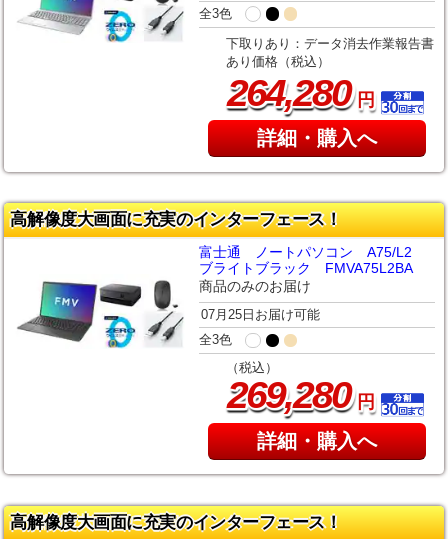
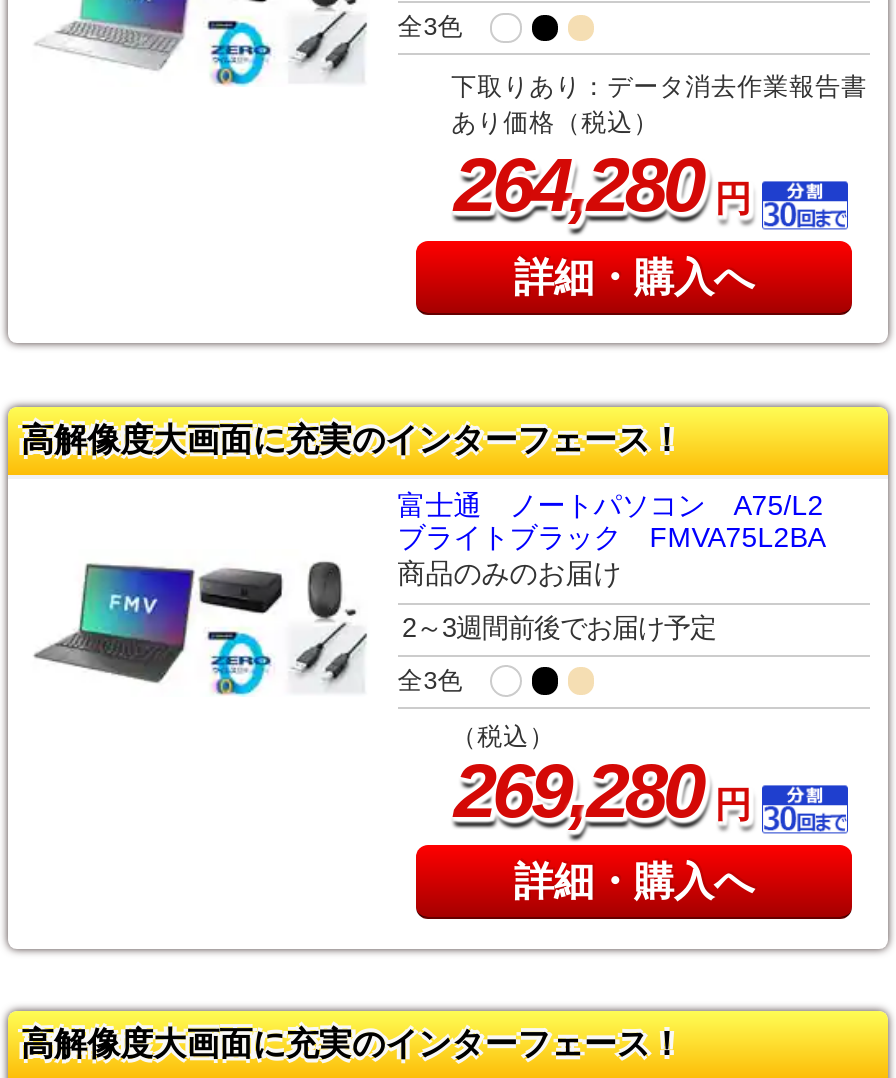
- 07月25日お届け可能
+ 2～3週間前後でお届け予定
